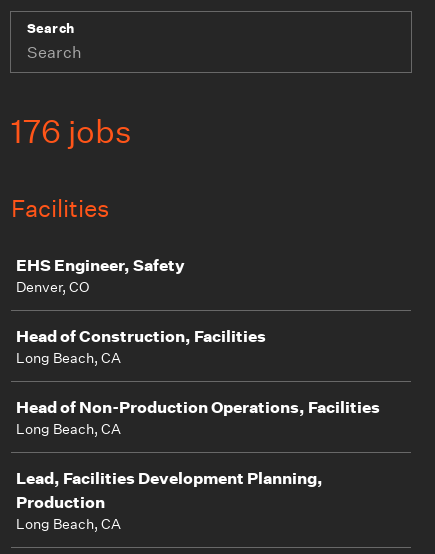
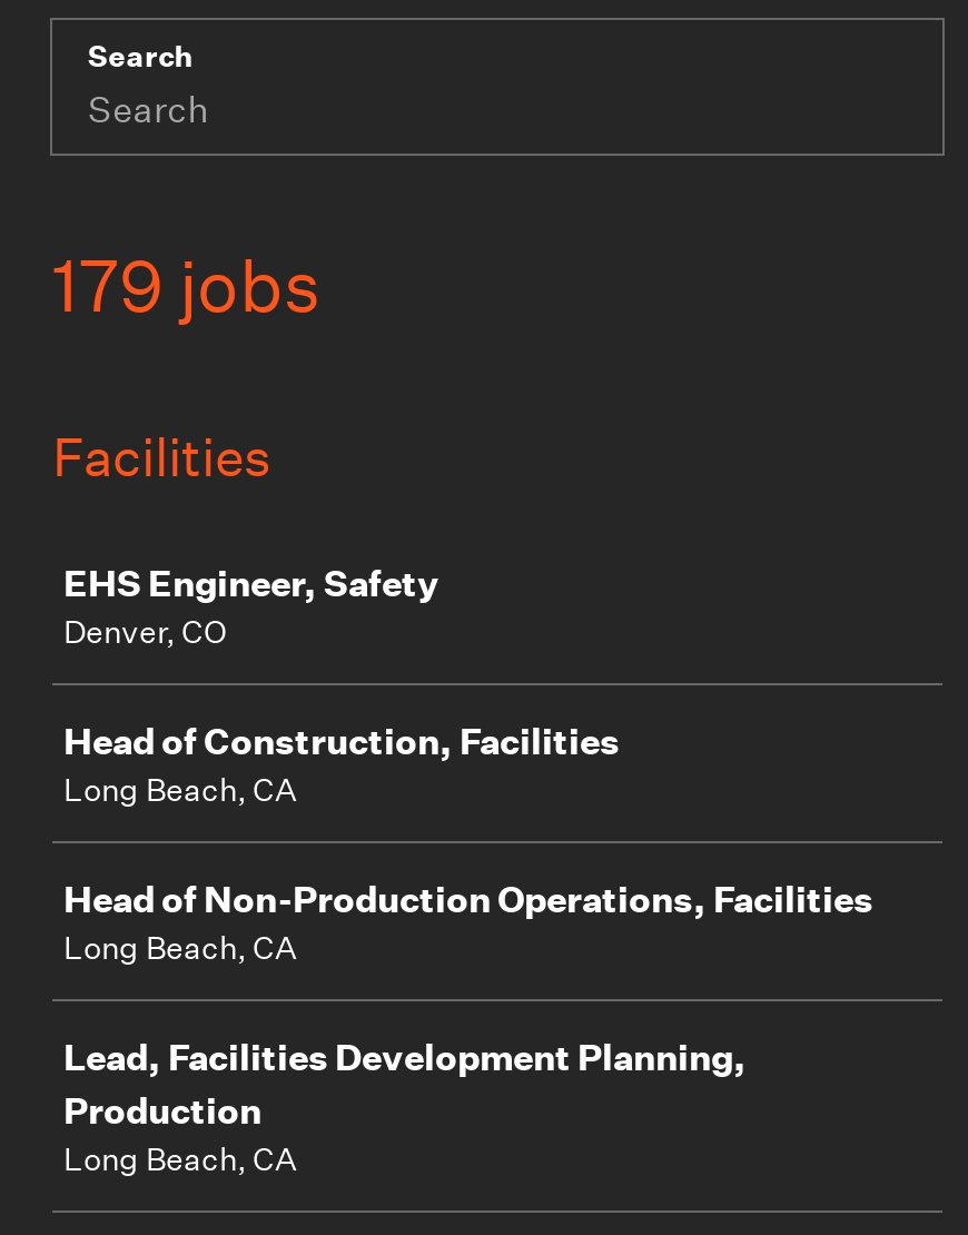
- 176 jobs
+ 179 jobs
